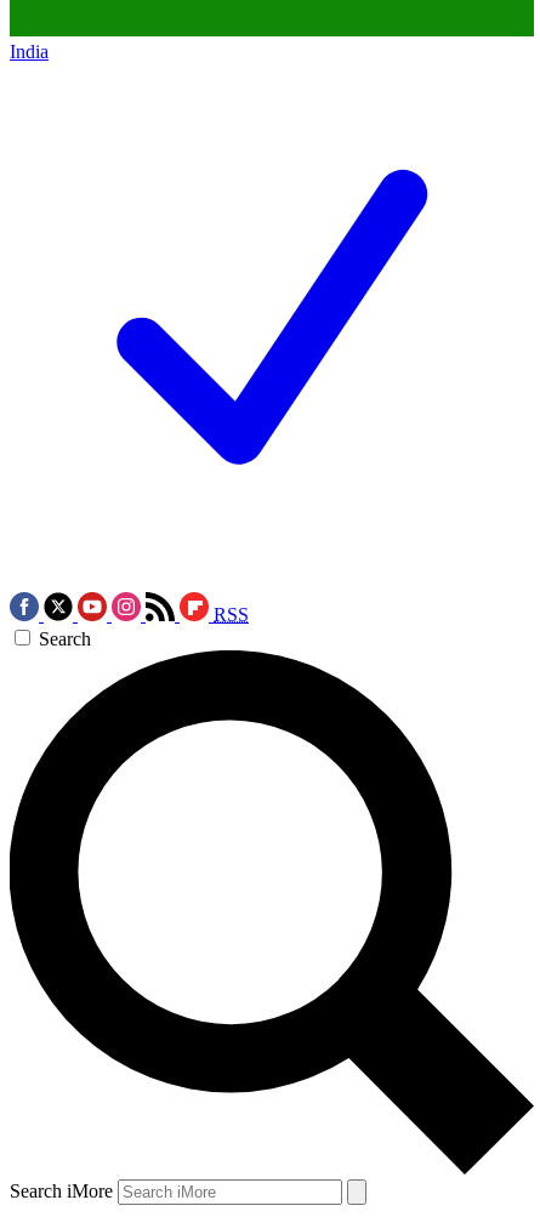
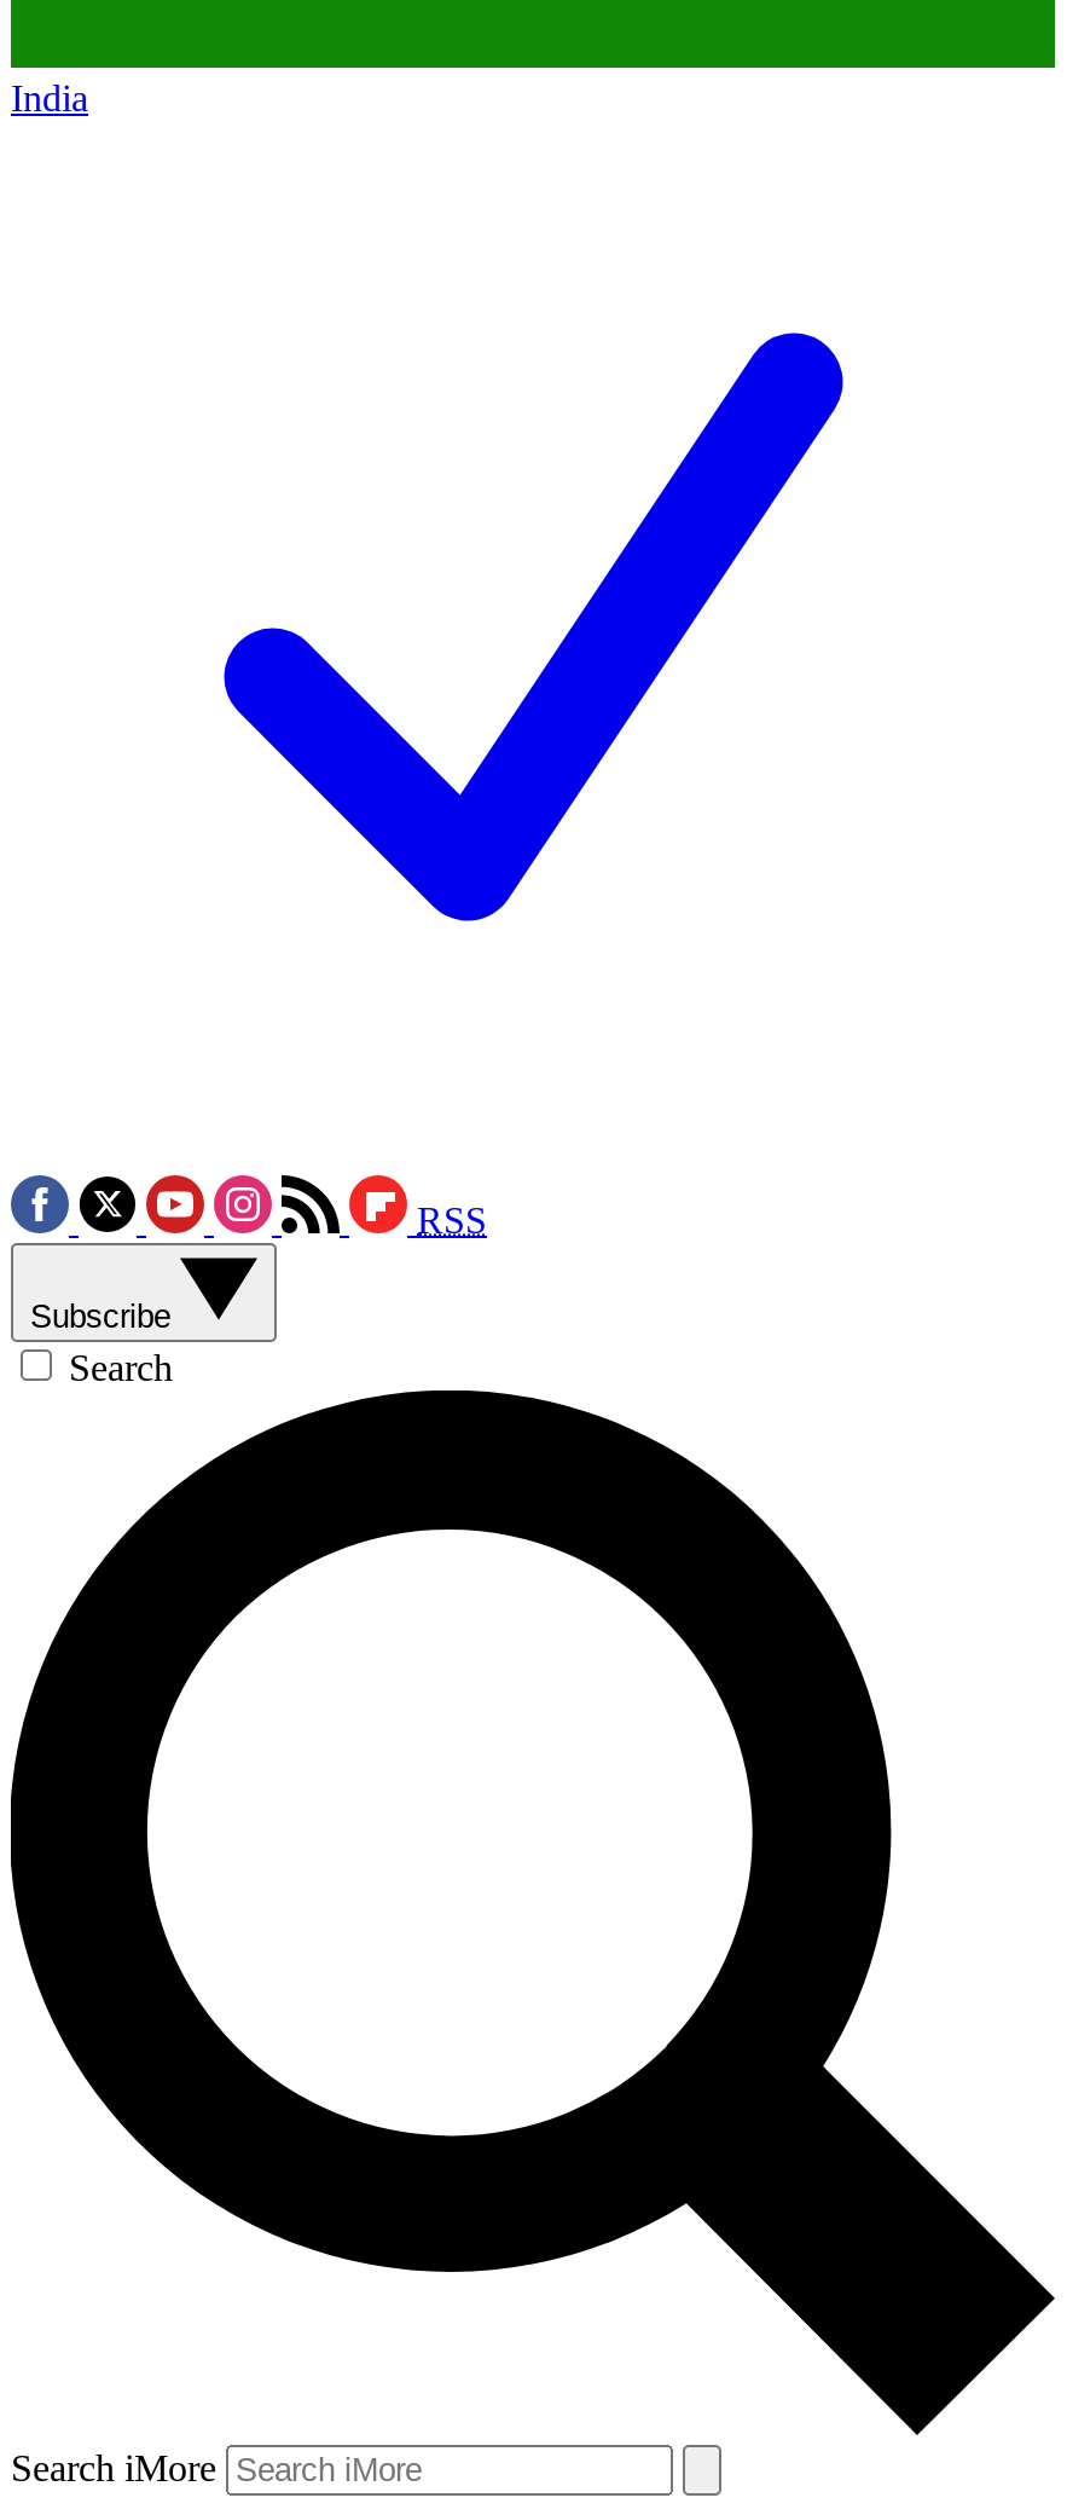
+ Subscribe
